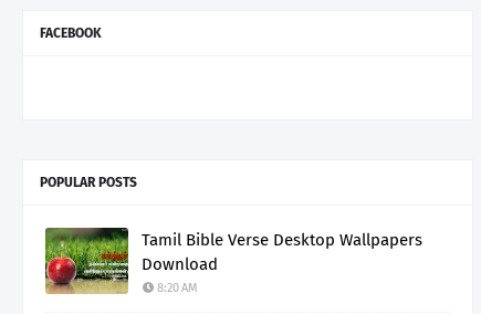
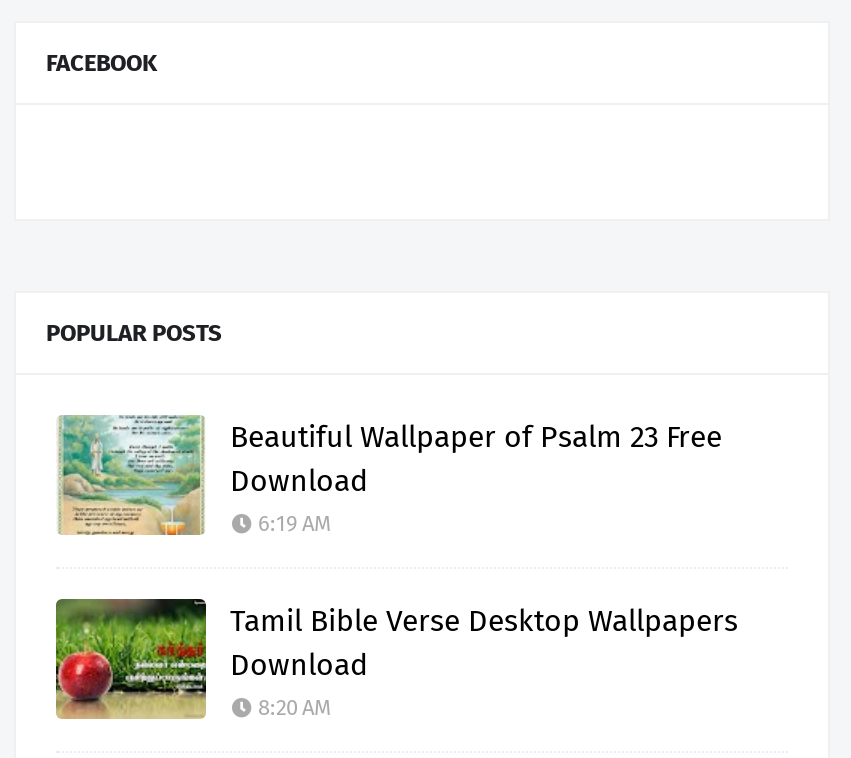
+ [image]
+ Beautiful Wallpaper of Psalm 23 Free
+ Download
+ 6:19 AM
